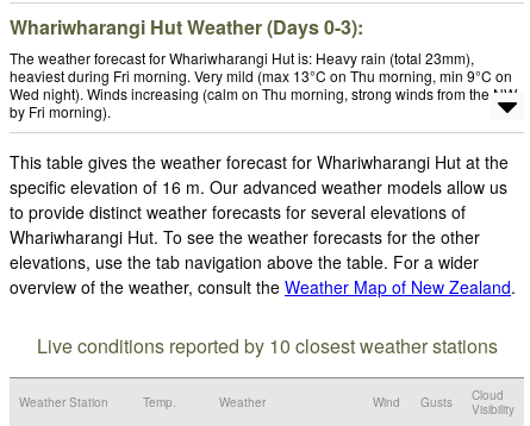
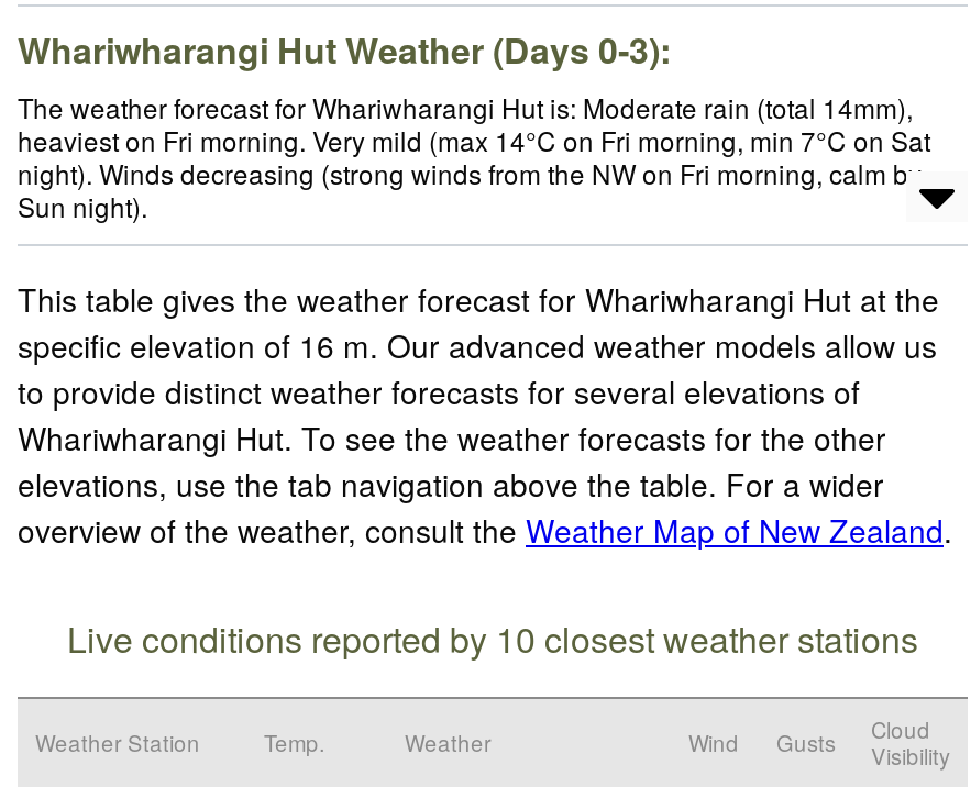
- The weather forecast for Whariwharangi Hut is: Heavy rain (total 23mm),
- heaviest during Fri morning. Very mild (max 13°C on Thu morning, min 9°C on
- Wed night). Winds increasing (calm on Thu morning, strong winds from the NW
- by Fri morning).
+ The weather forecast for Whariwharangi Hut is: Moderate rain (total 14mm),
+ heaviest on Fri morning. Very mild (max 14°C on Fri morning, min 7°C on Sat
+ night). Winds decreasing (strong winds from the NW on Fri morning, calm by
+ Sun night).
